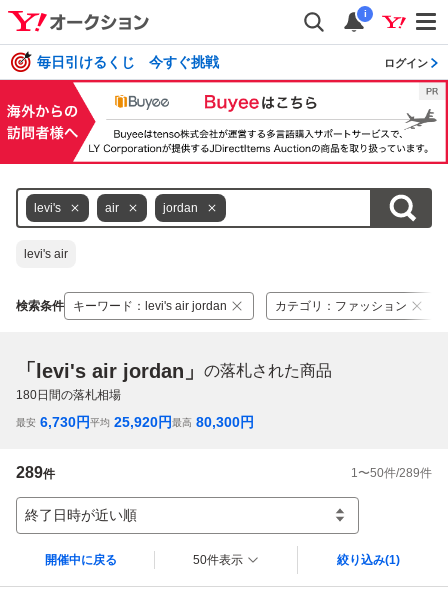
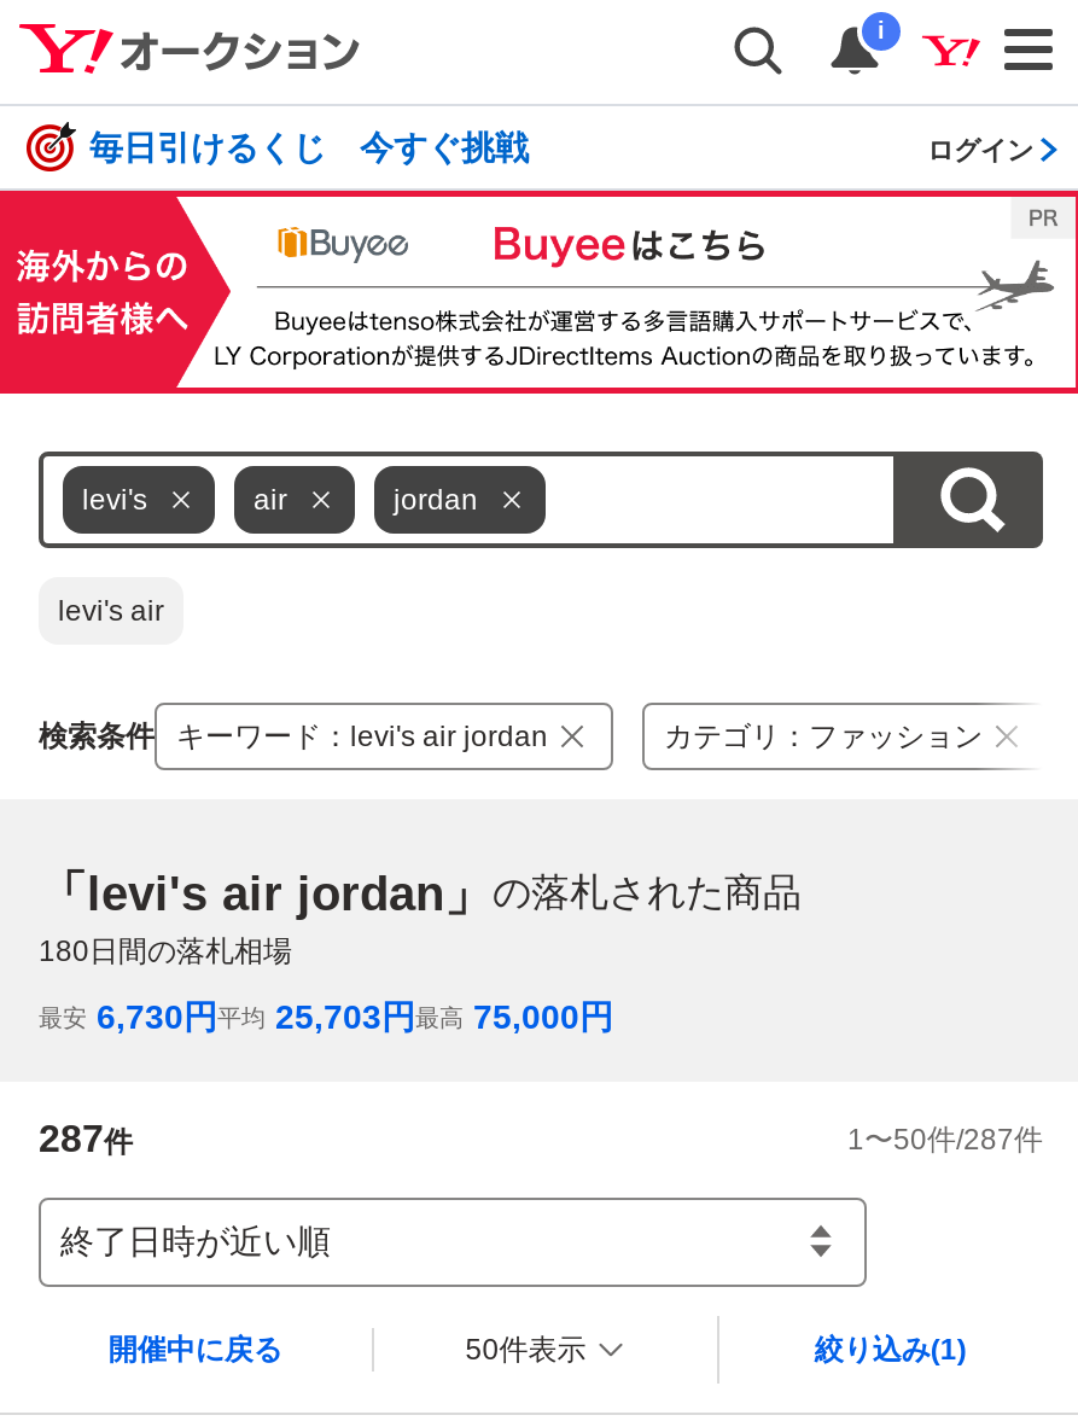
- 最安 6,730円平均 25,920円最高 80,300円
+ 最安 6,730円平均 25,703円最高 75,000円

- 289件
+ 287件

- 1〜50件/289件
+ 1〜50件/287件
